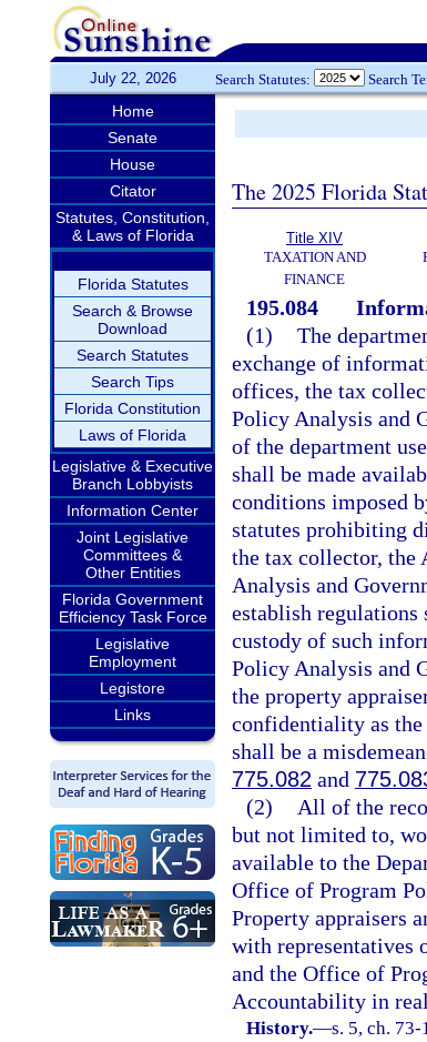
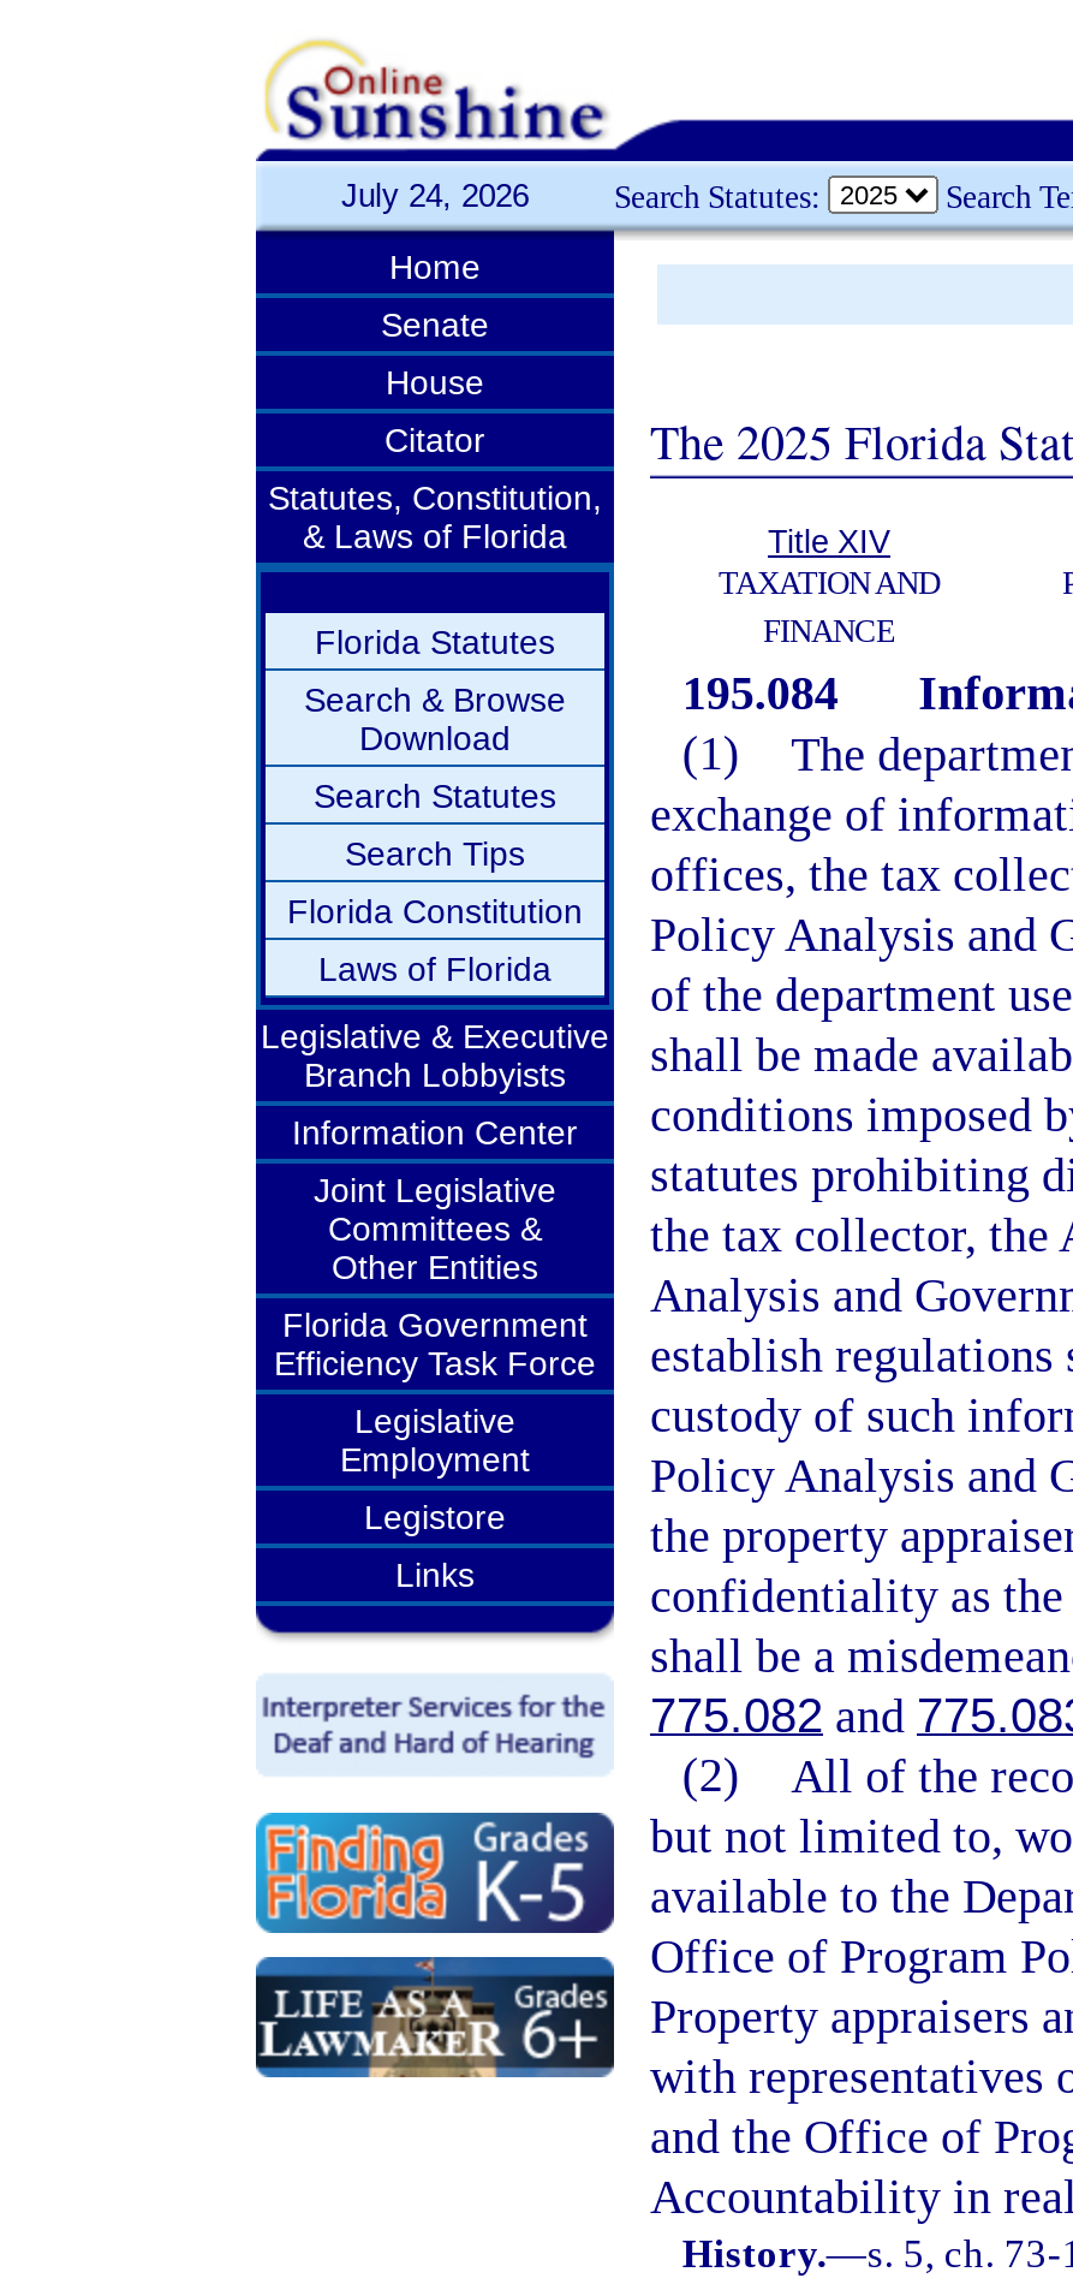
- July 22, 2026
+ July 24, 2026
